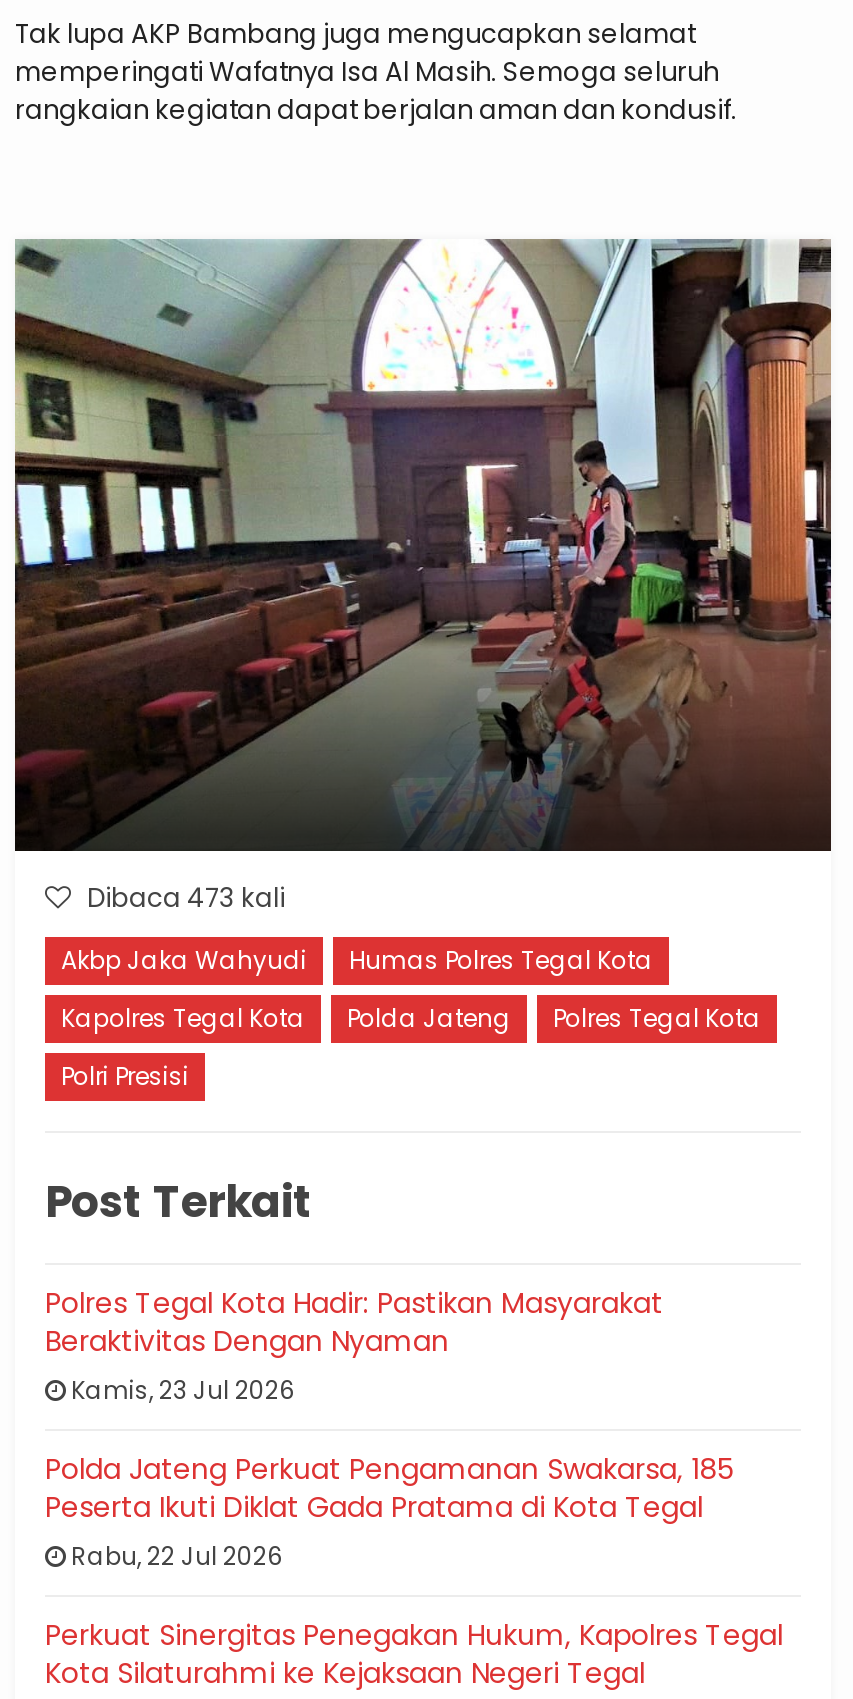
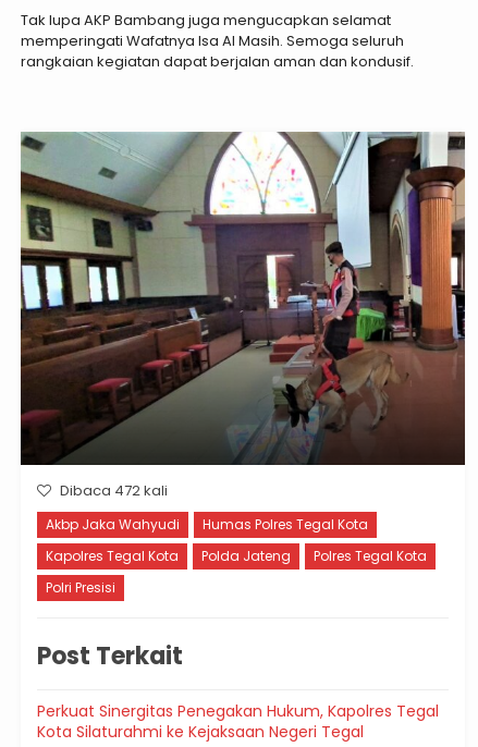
- Dibaca 473 kali
+ Dibaca 472 kali

- Polres Tegal Kota Hadir: Pastikan Masyarakat
- Beraktivitas Dengan Nyaman
- Kamis, 23 Jul 2026
- Polda Jateng Perkuat Pengamanan Swakarsa, 185
- Peserta Ikuti Diklat Gada Pratama di Kota Tegal
- Rabu, 22 Jul 2026
